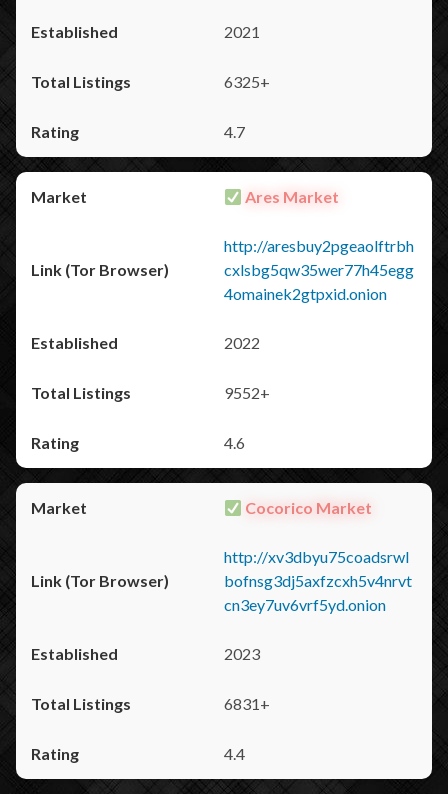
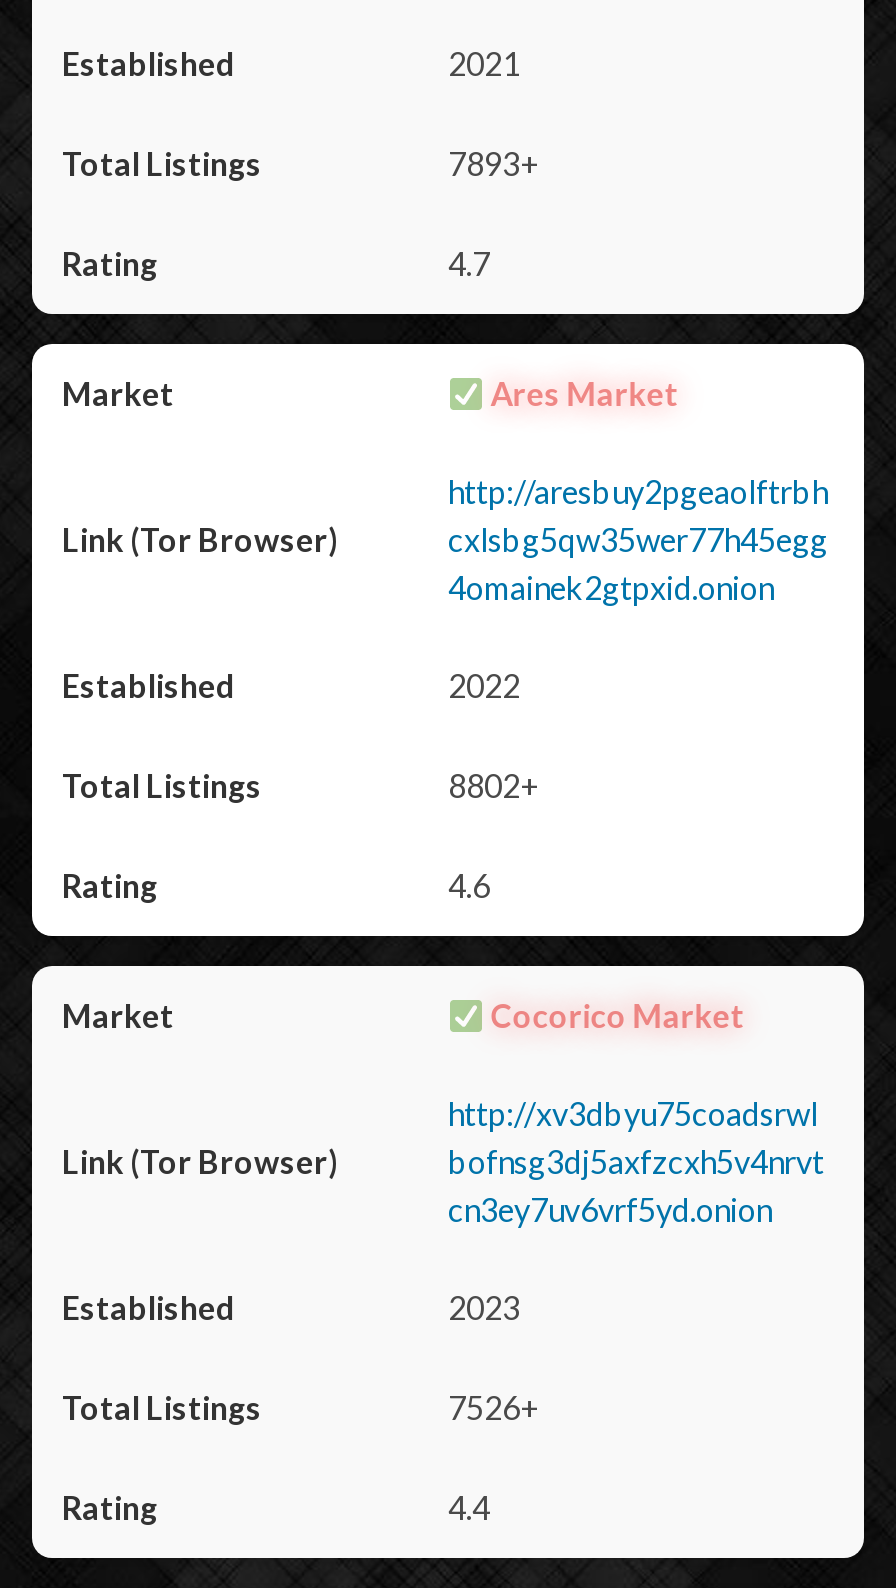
- 6325+
+ 7893+

- 9552+
+ 8802+

- 6831+
+ 7526+
